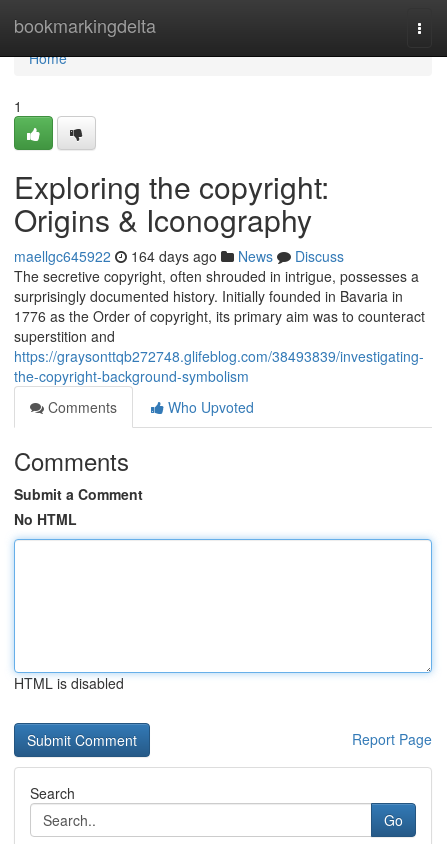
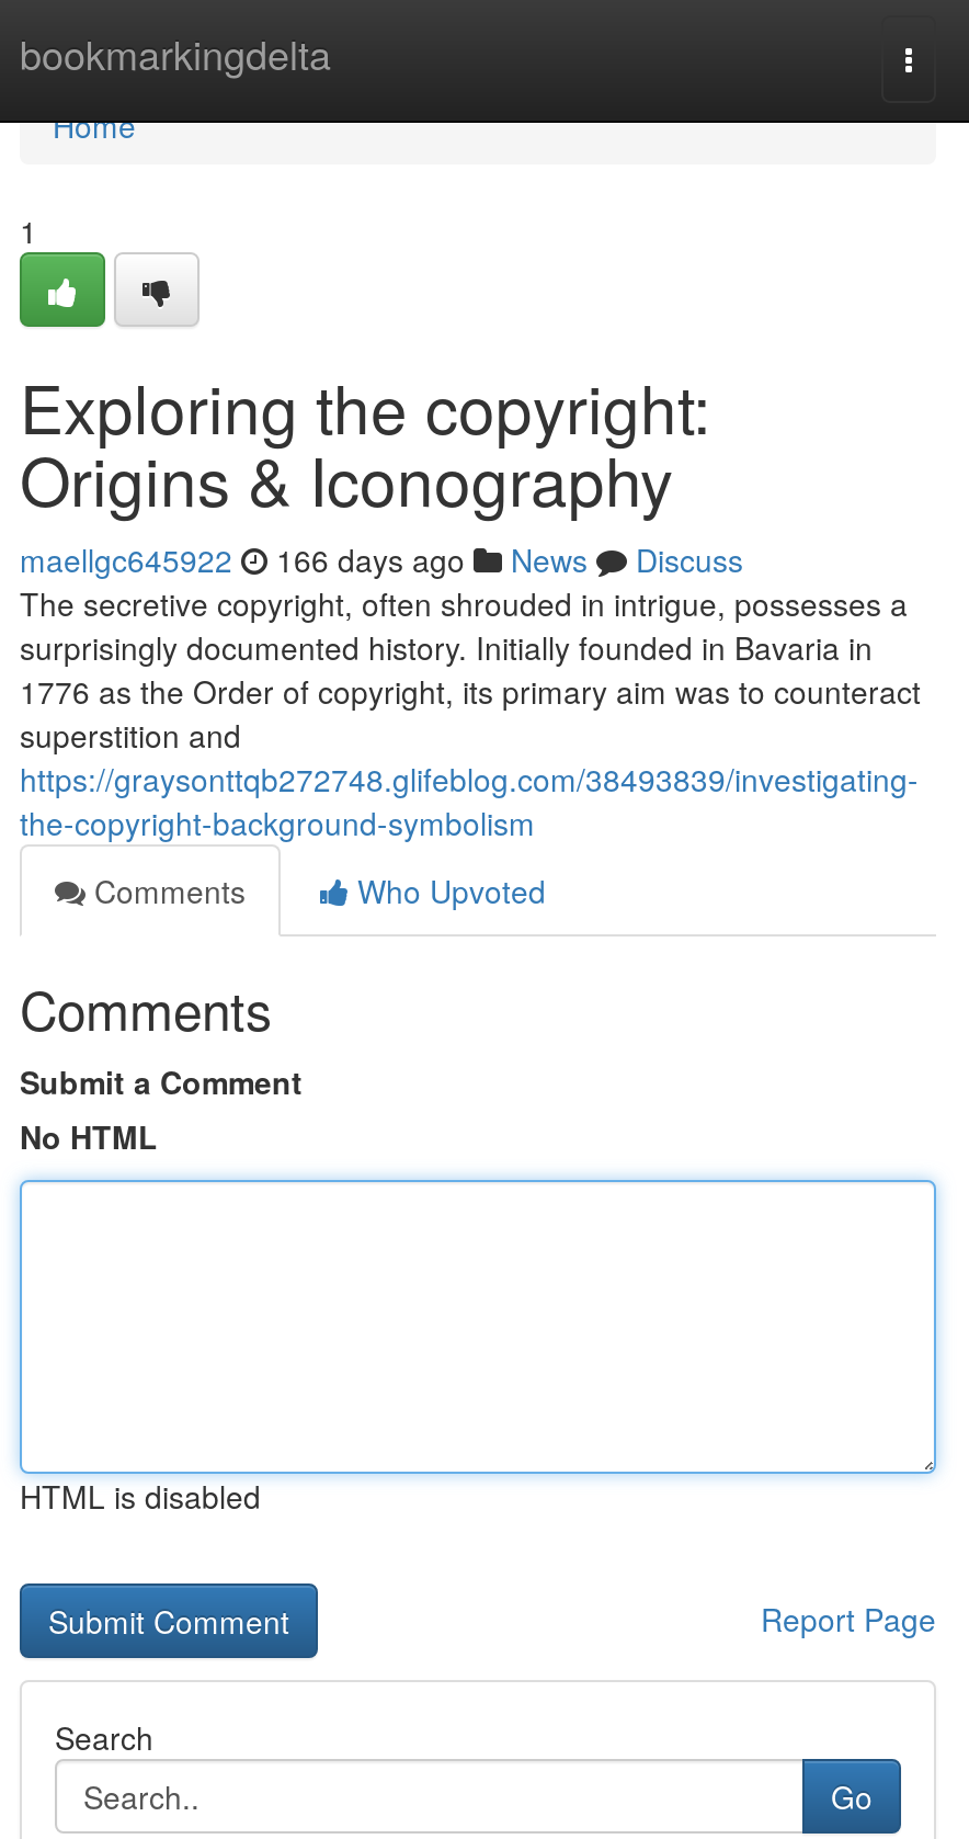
- maellgc645922 164 days ago News Discuss
+ maellgc645922 166 days ago News Discuss
